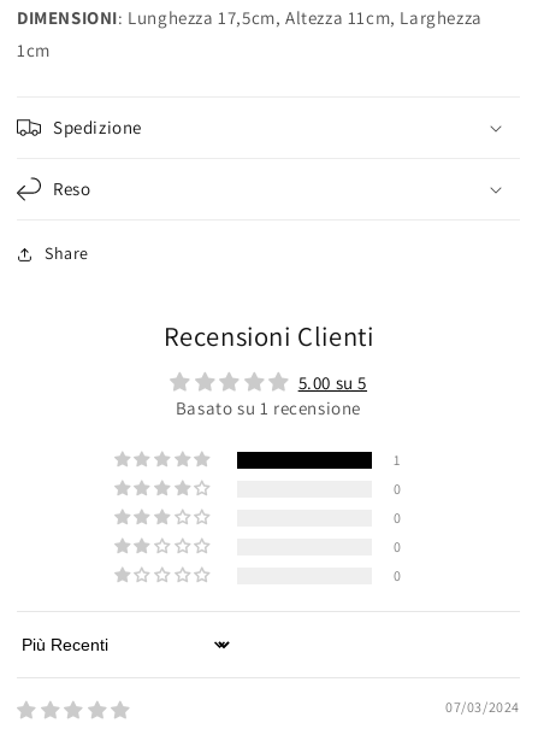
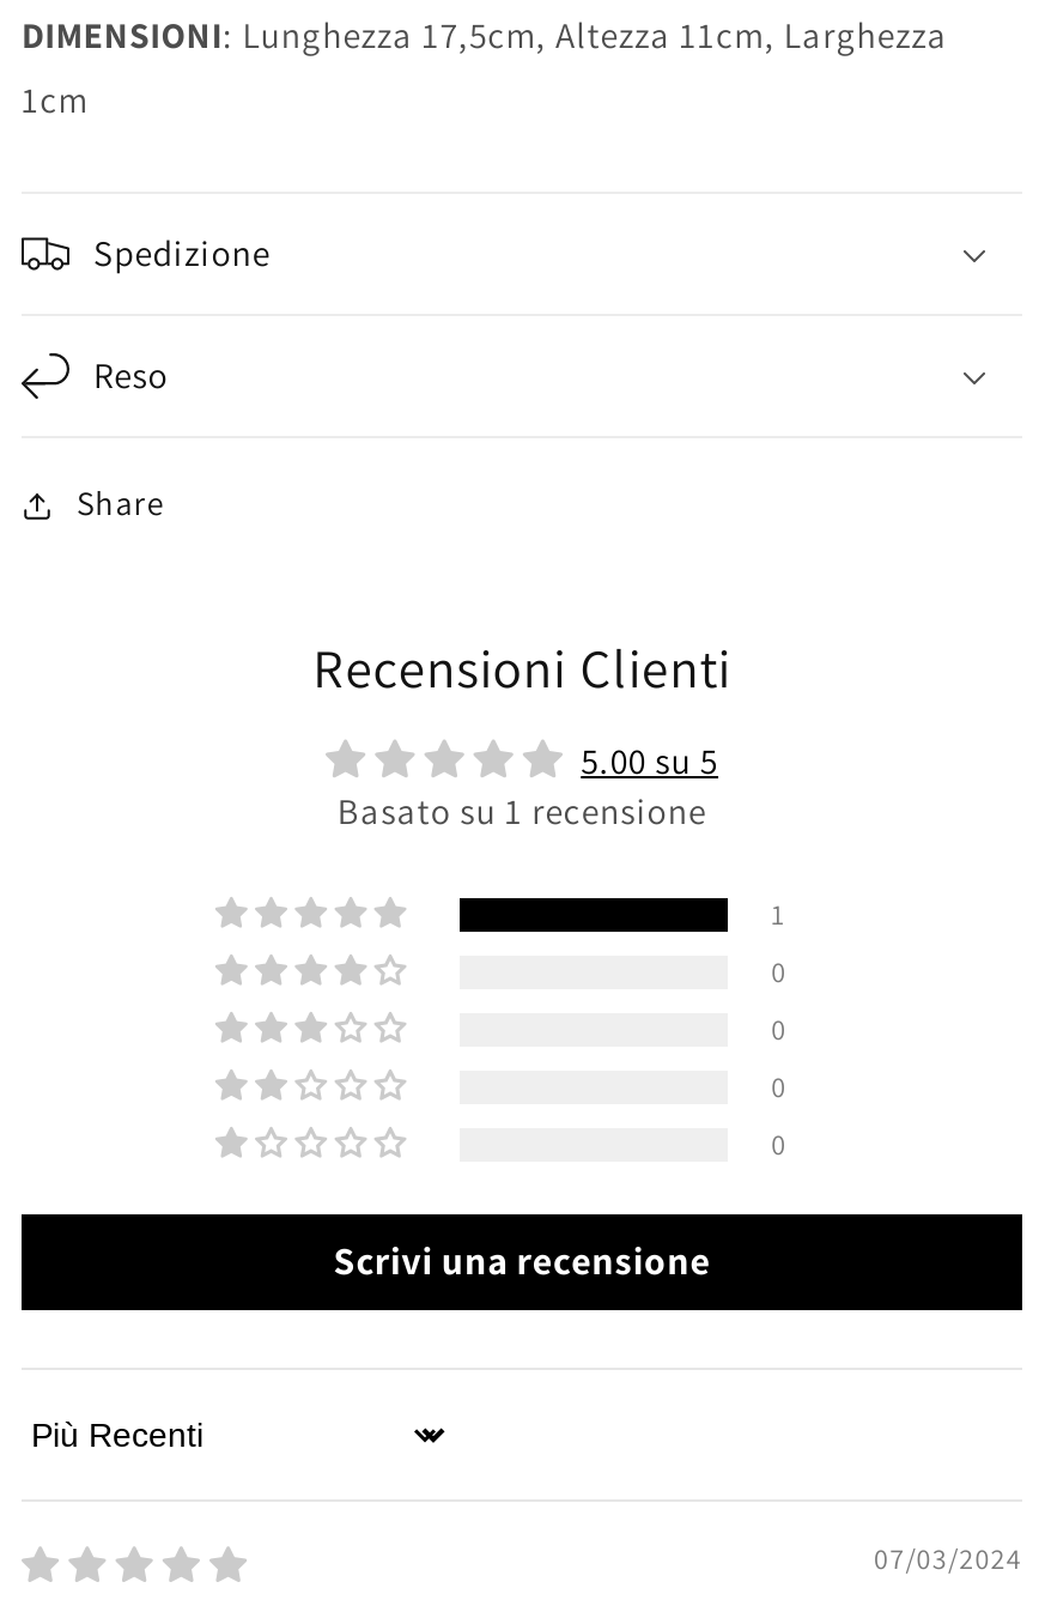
+ Scrivi una recensione
